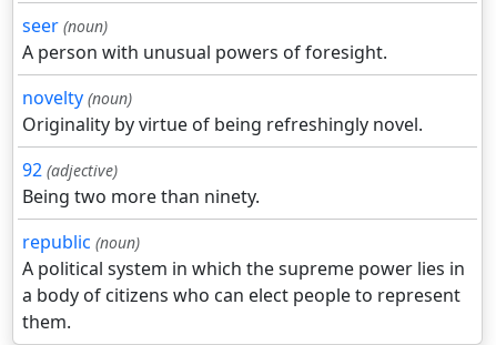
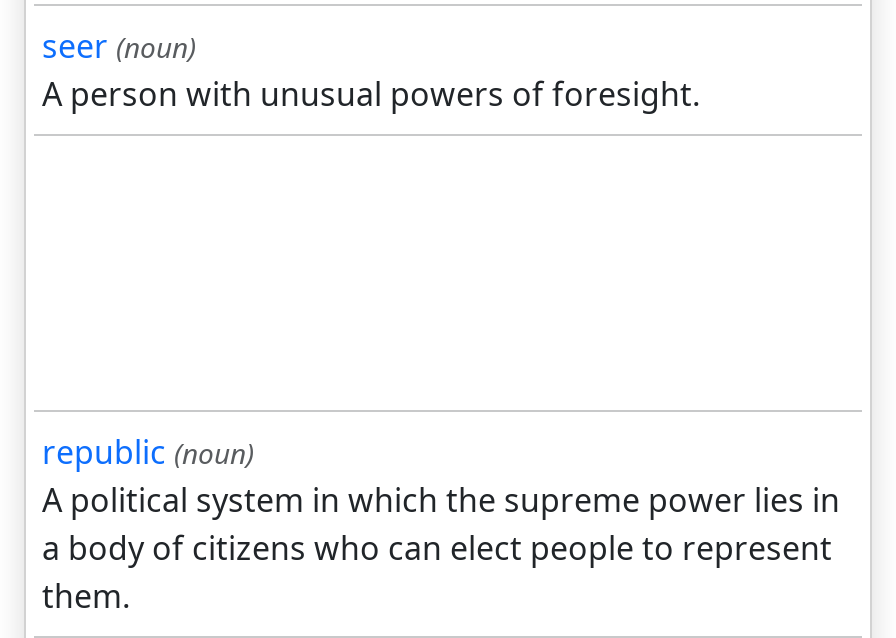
- novelty (noun)
- Originality by virtue of being refreshingly novel.
- 92 (adjective)
- Being two more than ninety.
